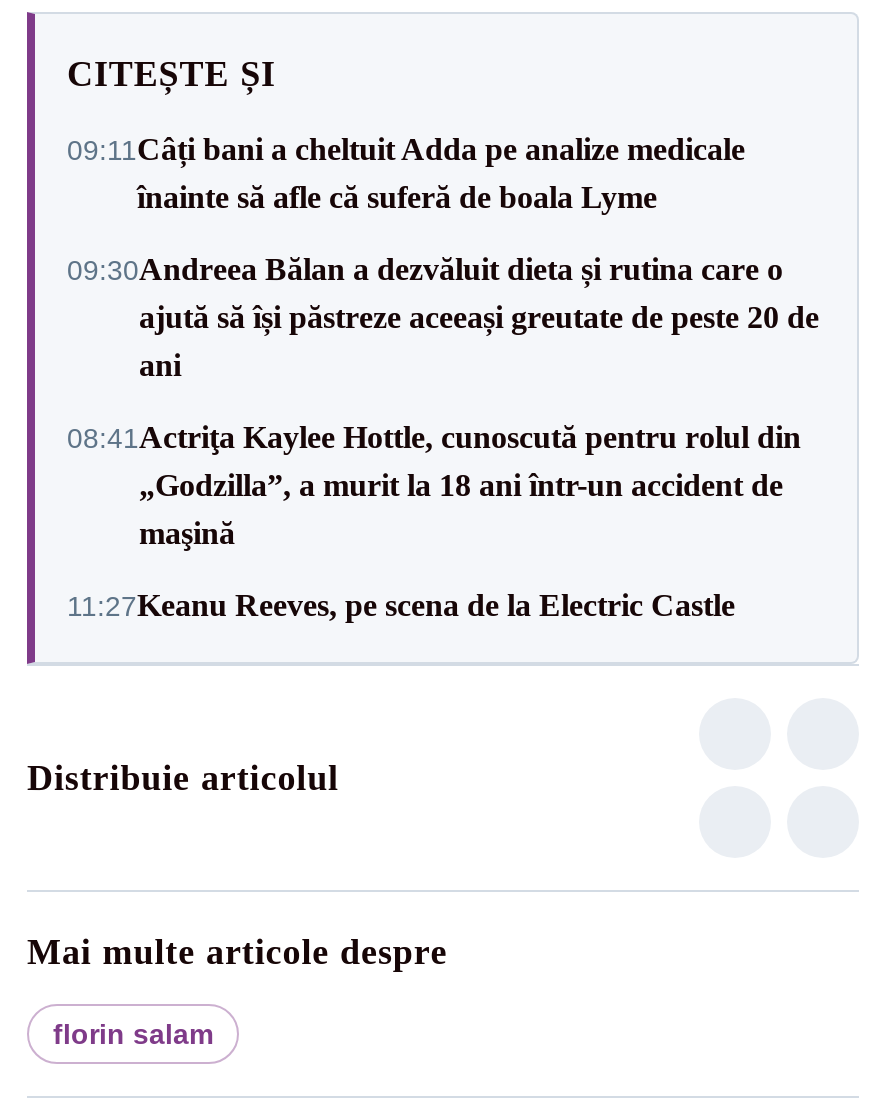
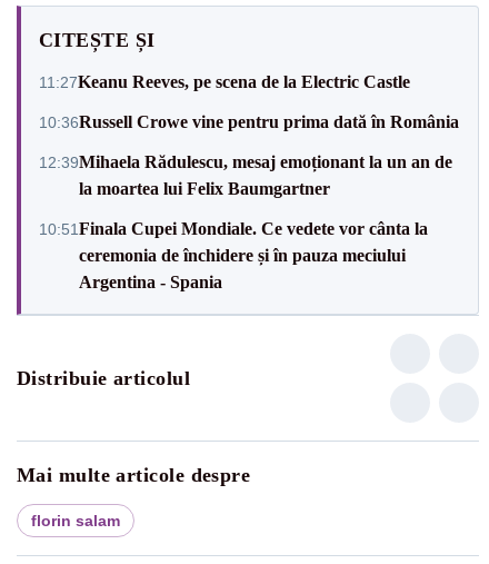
- 09:11Câți bani a cheltuit Adda pe analize medicale
- înainte să afle că suferă de boala Lyme
- 09:30Andreea Bălan a dezvăluit dieta și rutina care o
- ajută să își păstreze aceeași greutate de peste 20 de
- ani
- 08:41Actriţa Kaylee Hottle, cunoscută pentru rolul din
- „Godzilla”, a murit la 18 ani într-un accident de
- maşină

moved up: 11:27Keanu Reeves, pe scena de la Electric Castle

+ 10:36Russell Crowe vine pentru prima dată în România
+ 12:39Mihaela Rădulescu, mesaj emoționant la un an de
+ la moartea lui Felix Baumgartner
+ 10:51 Finala Cupei Mondiale. Ce vedete vor cânta la
+ ceremonia de închidere și în pauza meciului
+ Argentina - Spania
